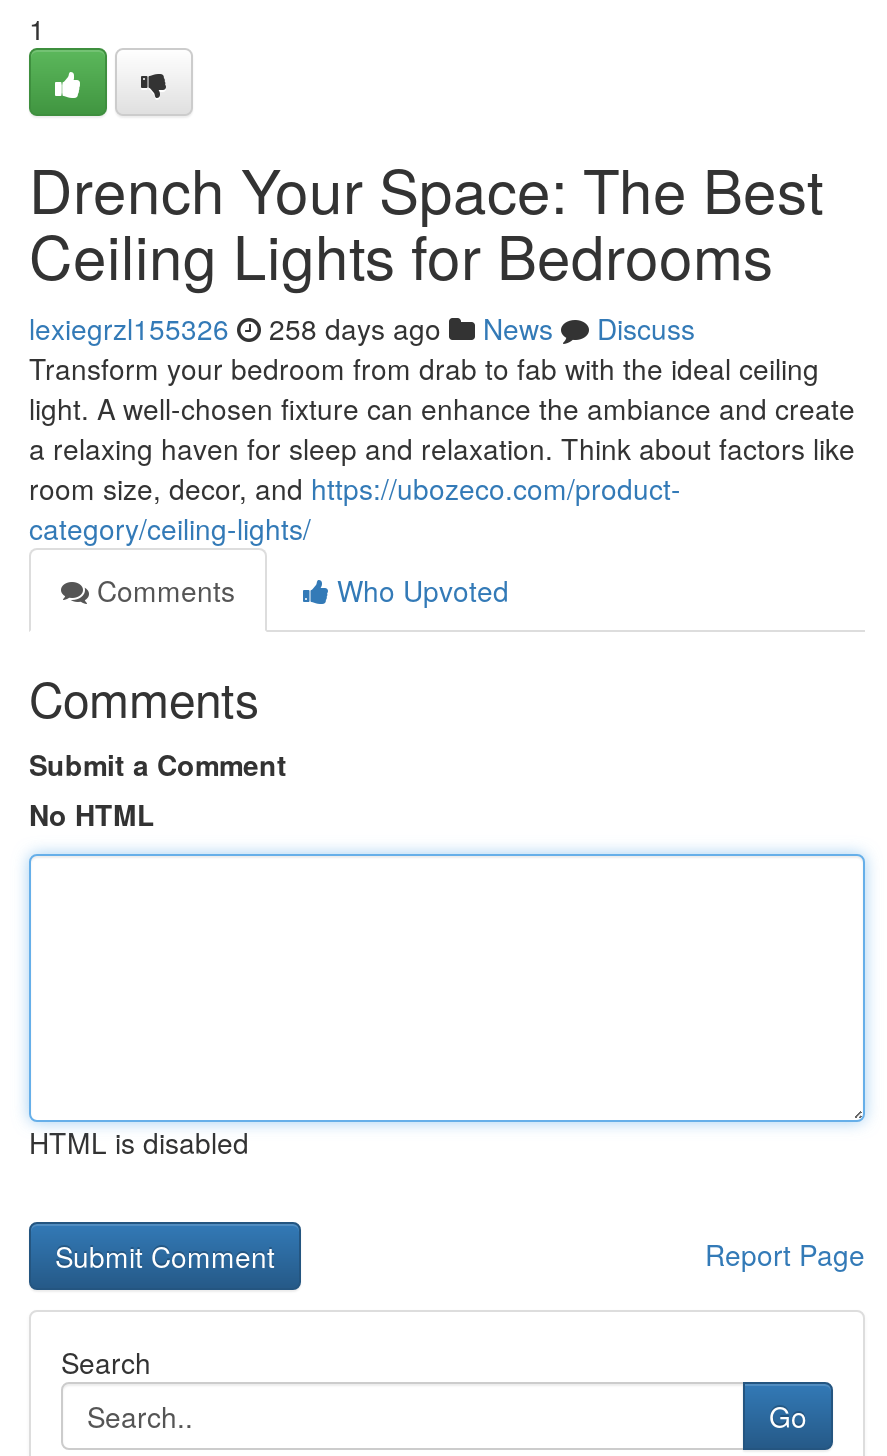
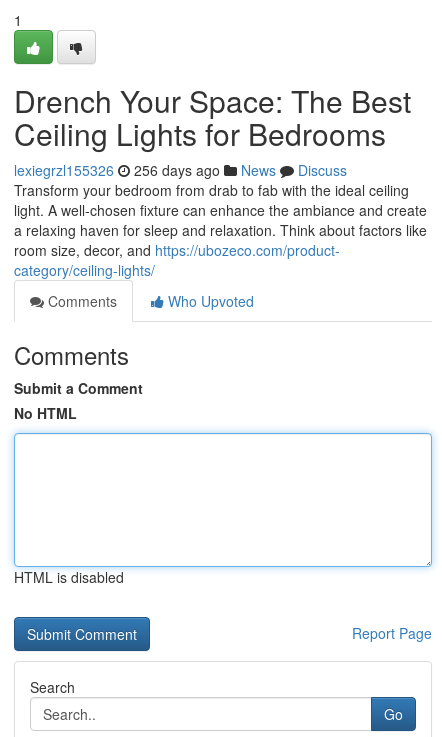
- lexiegrzl155326 258 days ago News Discuss
+ lexiegrzl155326 256 days ago News Discuss
